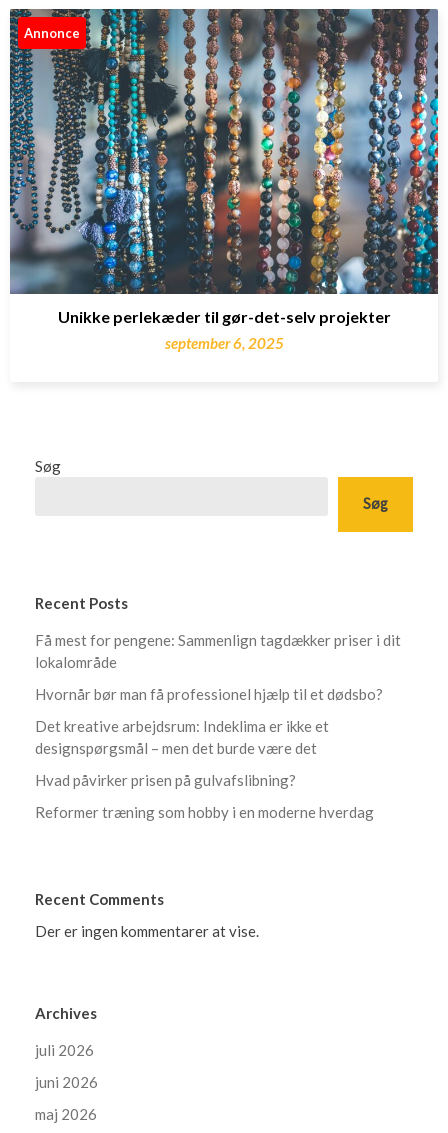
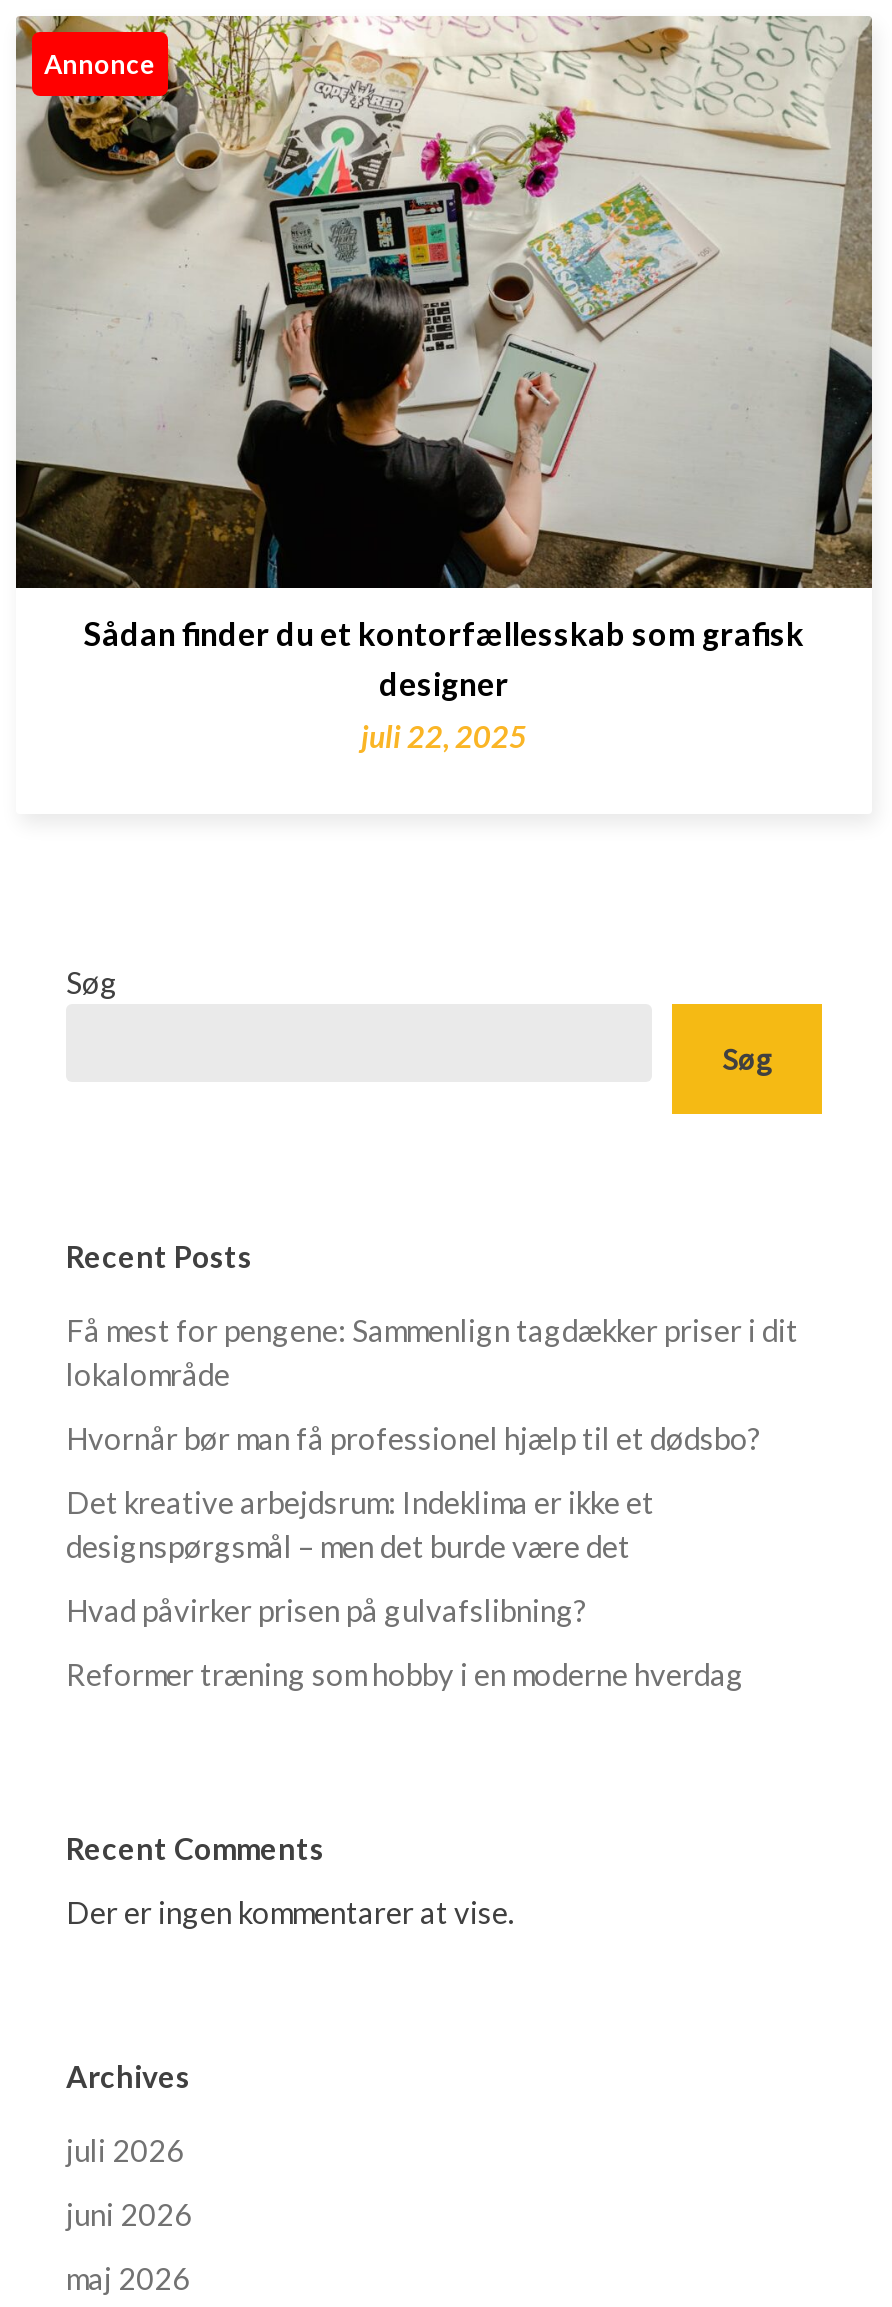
- [image]
- Unikke perlekæder til gør-det-selv projekter
- september 6, 2025
+ [image]
+ Sådan finder du et kontorfællesskab som grafisk
+ designer
+ juli 22, 2025
